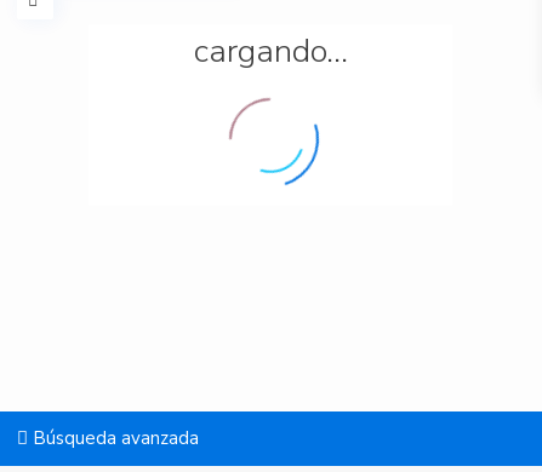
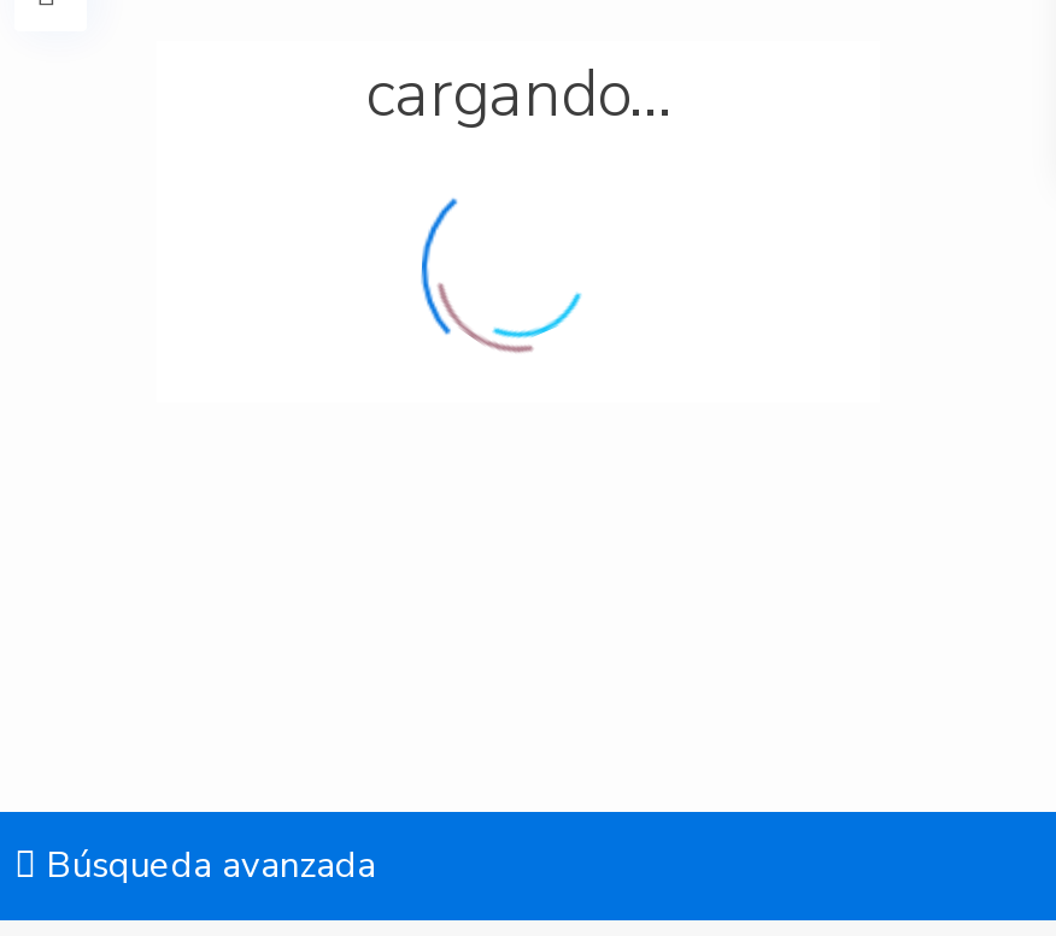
- [image]
+ [image]
